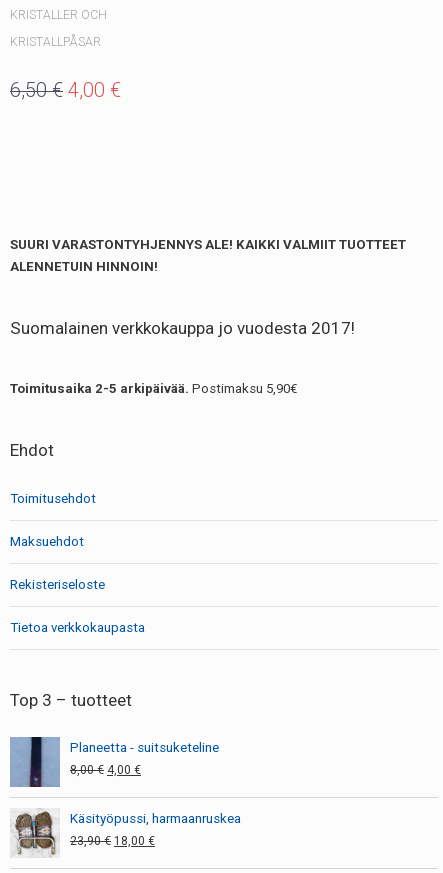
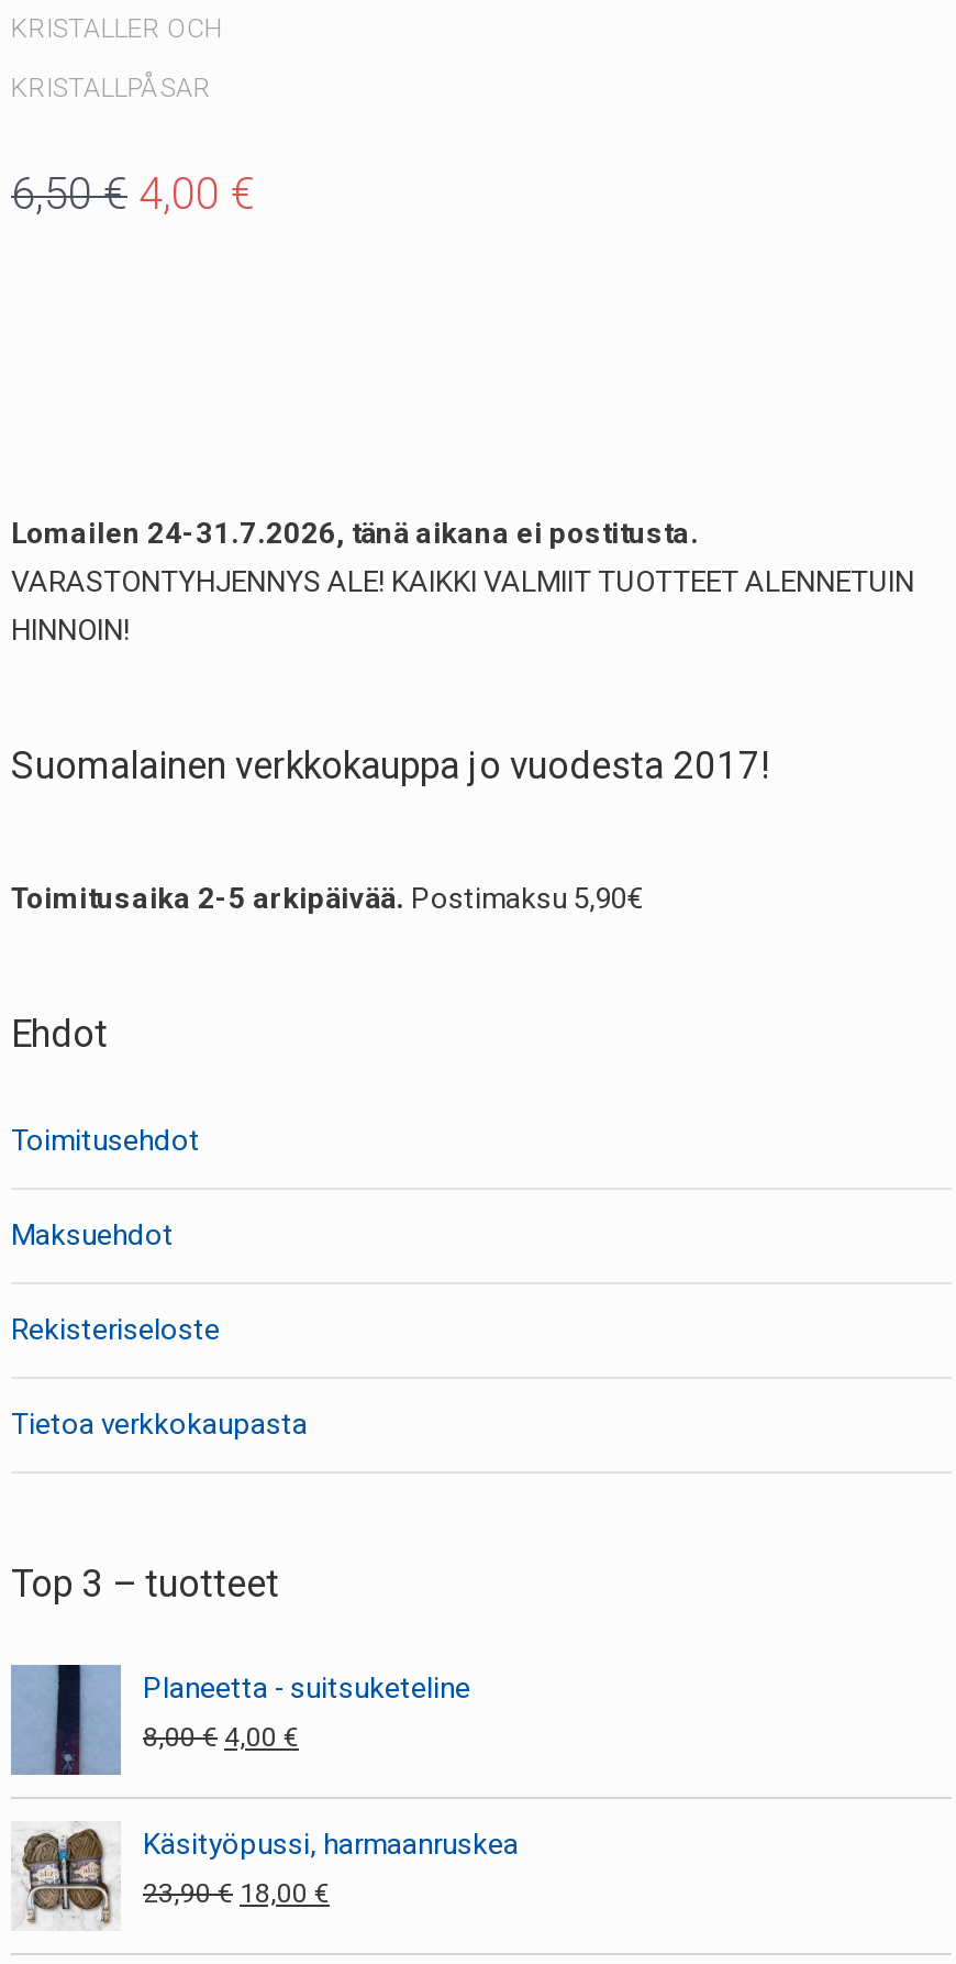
- SUURI VARASTONTYHJENNYS ALE! KAIKKI VALMIIT TUOTTEET
- ALENNETUIN HINNOIN!
+ Lomailen 24-31.7.2026, tänä aikana ei postitusta.
+ VARASTONTYHJENNYS ALE! KAIKKI VALMIIT TUOTTEET ALENNETUIN
+ HINNOIN!
